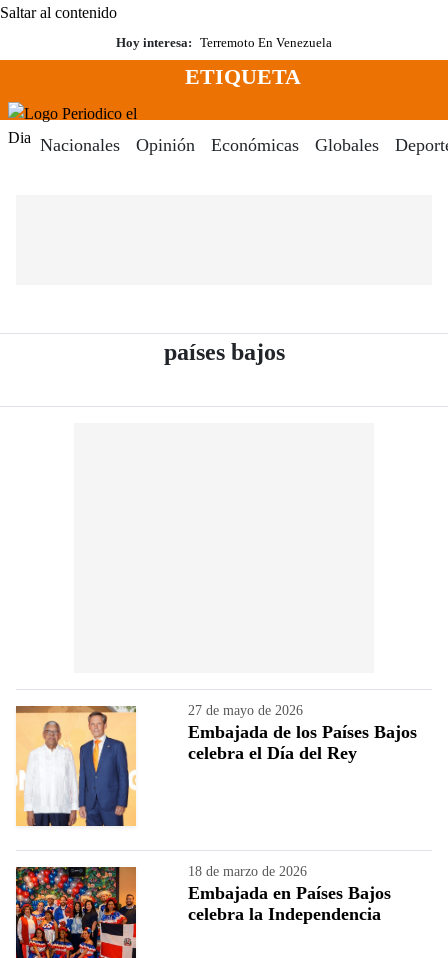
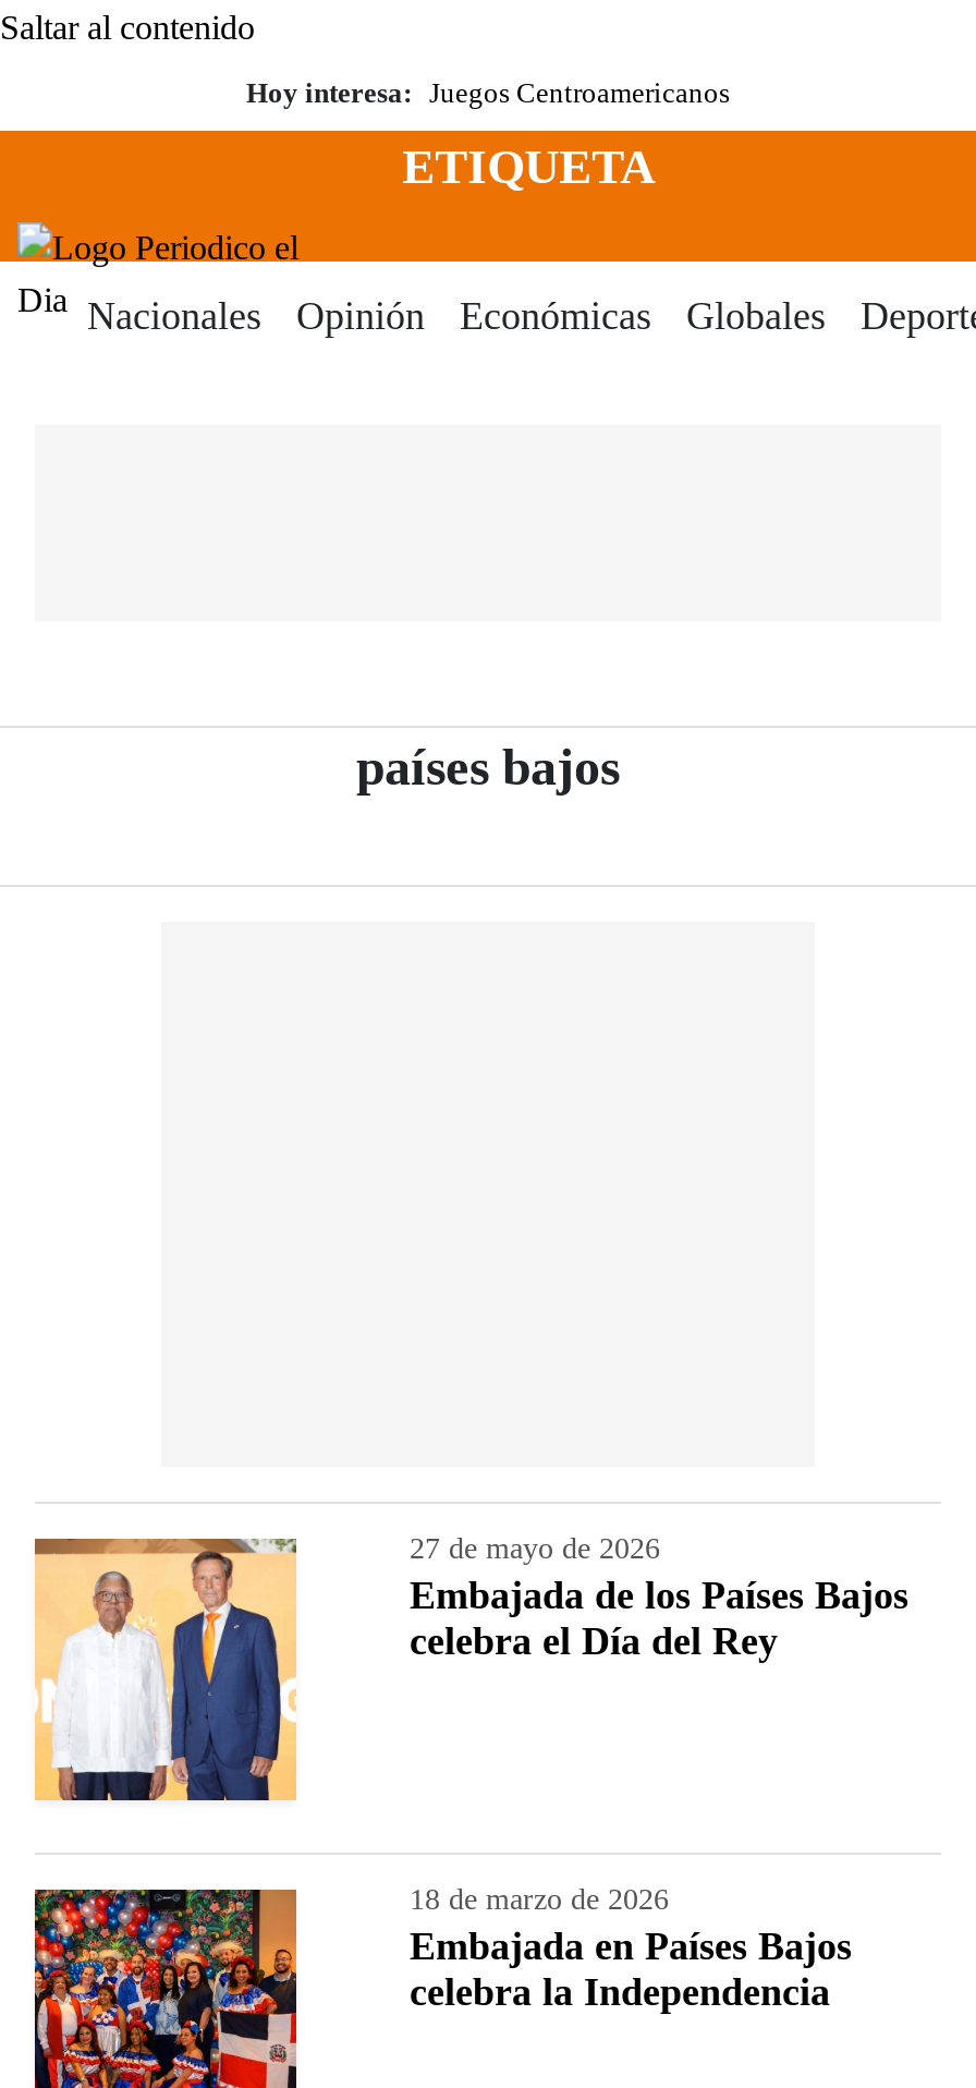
- Hoy interesa: Terremoto En Venezuela
+ Hoy interesa: Juegos Centroamericanos
